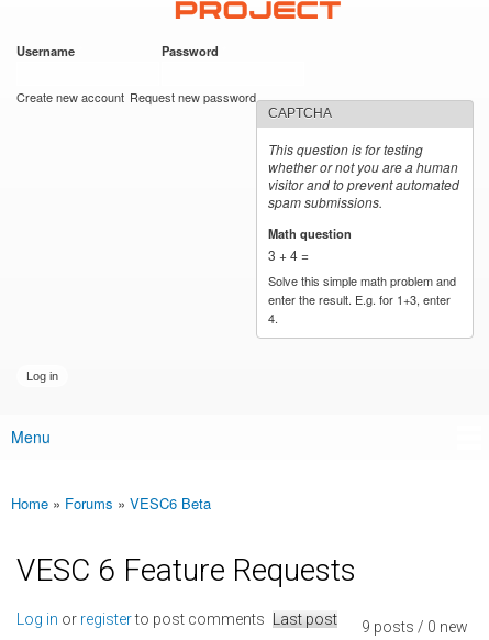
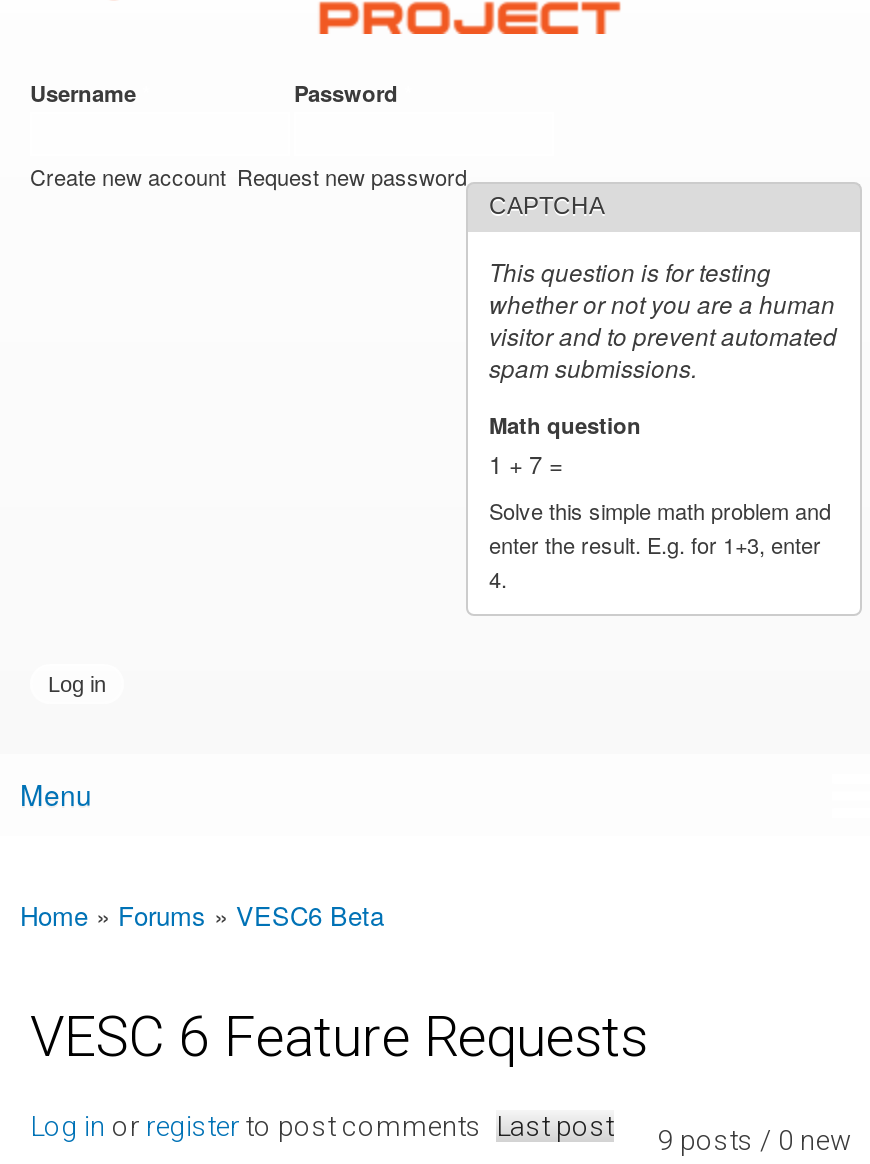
- 3 + 4 =
+ 1 + 7 =
